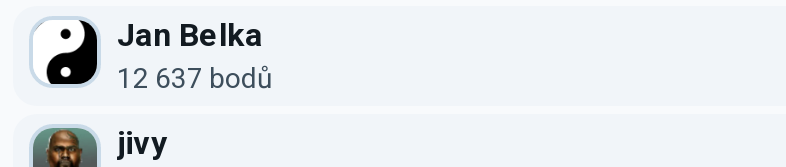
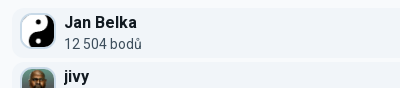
- 12 637 bodů
+ 12 504 bodů
